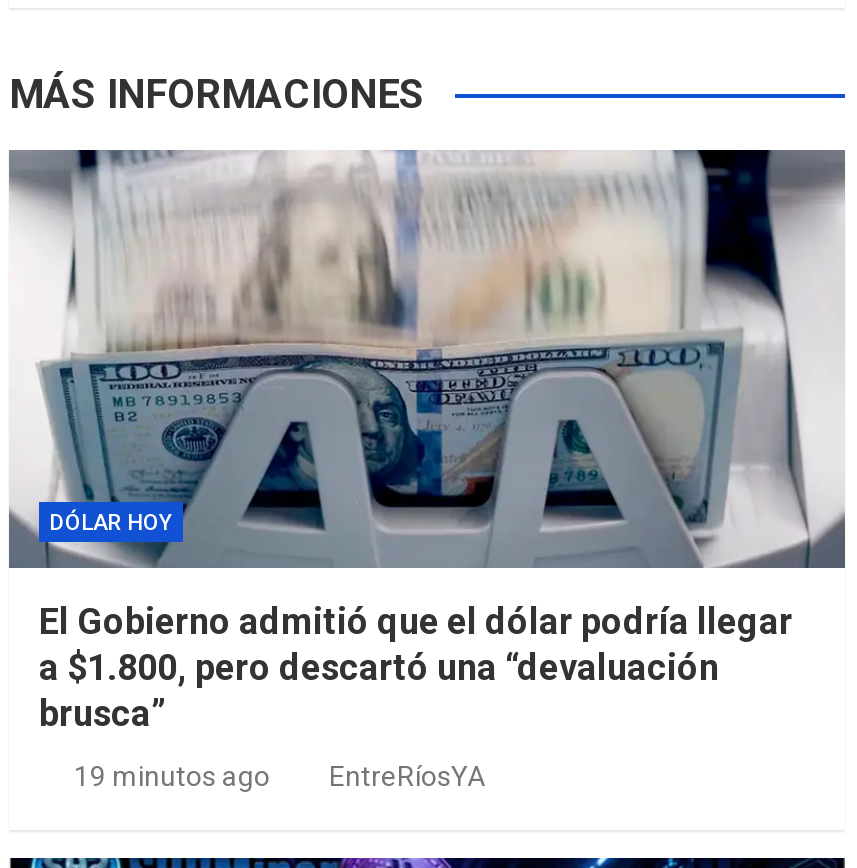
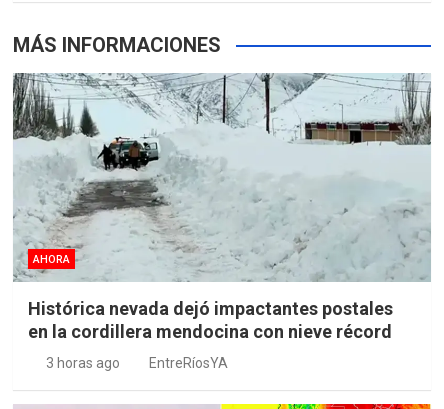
- [image]
- DÓLAR HOY
+ [image]
+ AHORA

- El Gobierno admitió que el dólar podría llegar
- a $1.800, pero descartó una “devaluación
- brusca”
+ Histórica nevada dejó impactantes postales
+ en la cordillera mendocina con nieve récord

- 19 minutos ago EntreRíosYA
+ 3 horas ago EntreRíosYA
